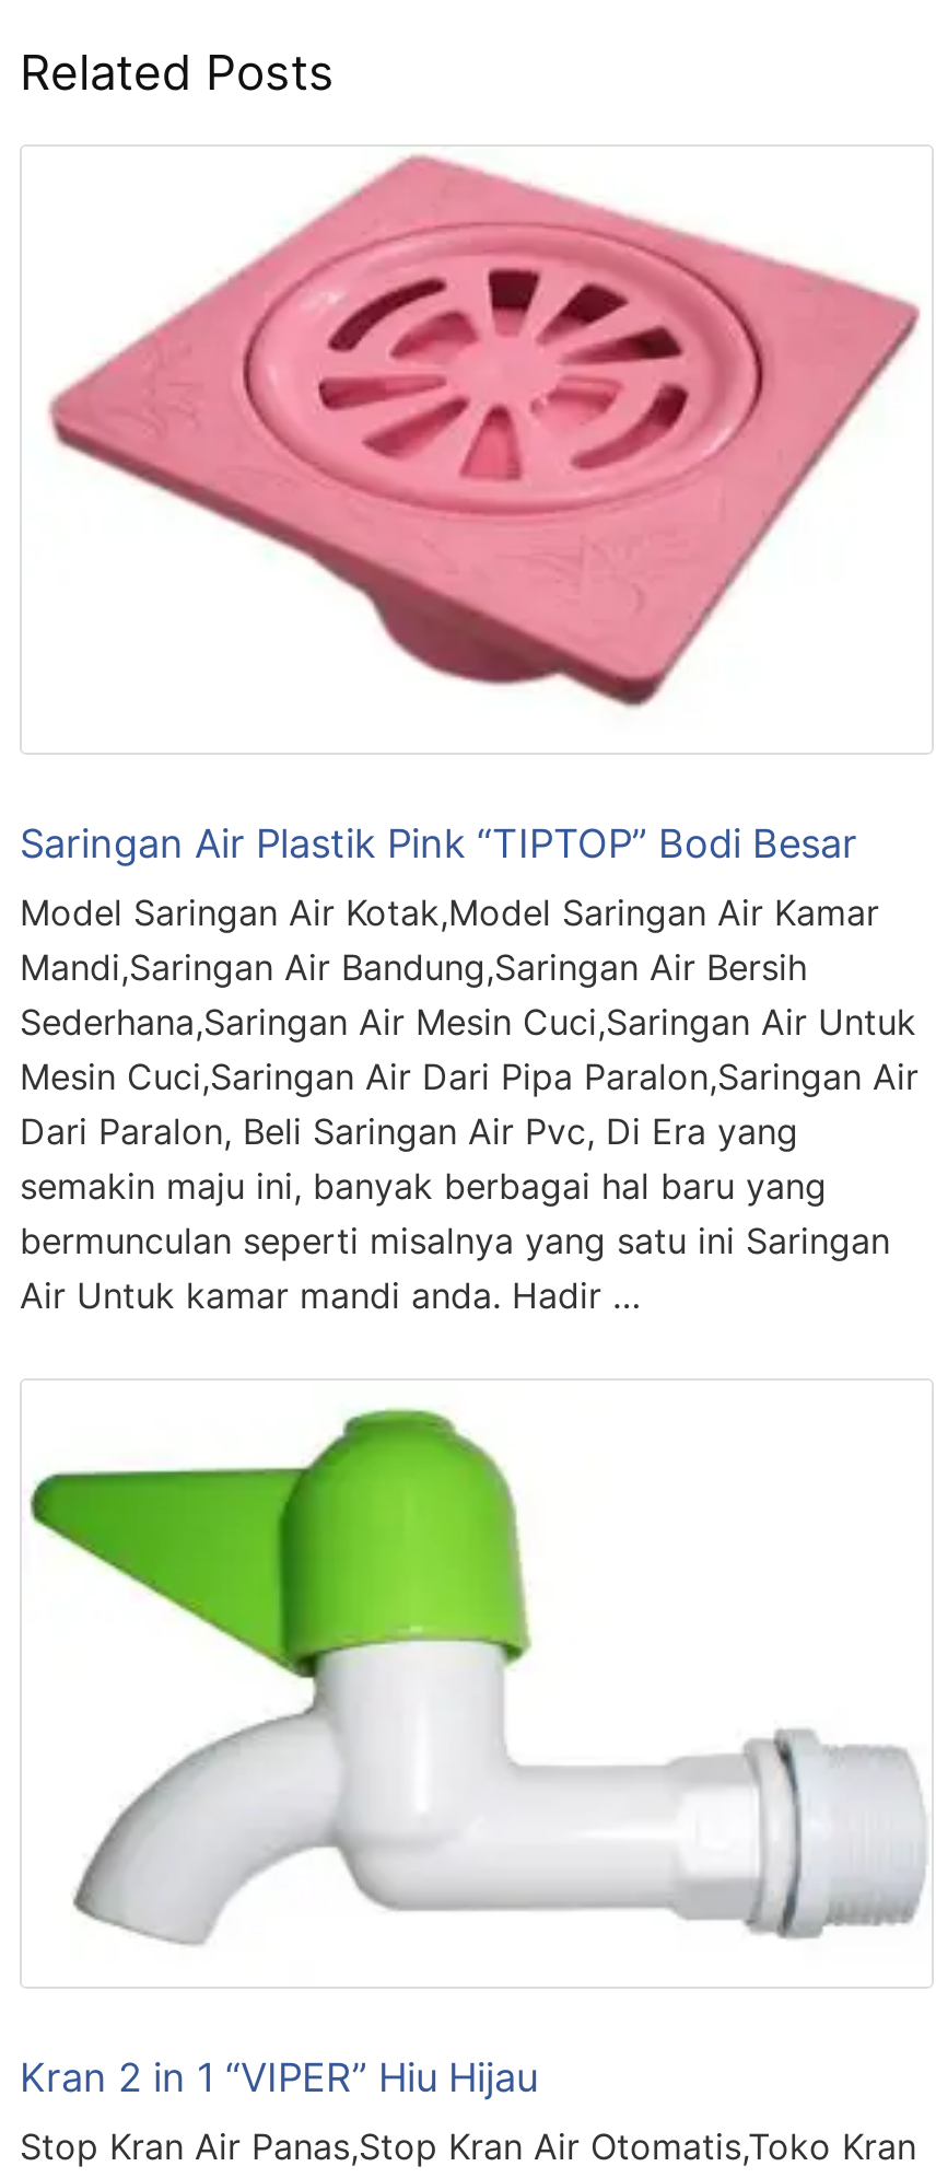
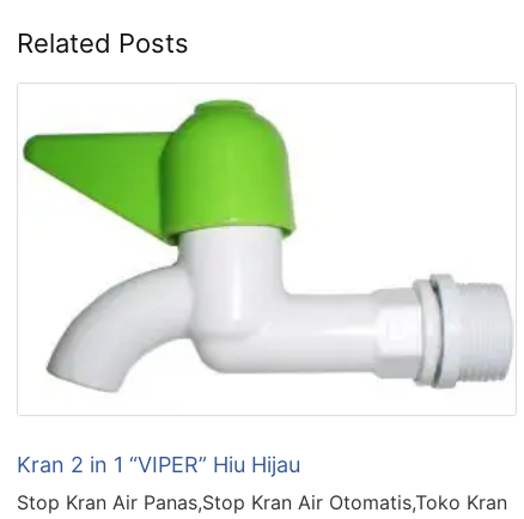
- [image]

- Saringan Air Plastik Pink “TIPTOP” Bodi Besar
- Model Saringan Air Kotak,Model Saringan Air Kamar
- Mandi,Saringan Air Bandung,Saringan Air Bersih
- Sederhana,Saringan Air Mesin Cuci,Saringan Air Untuk
- Mesin Cuci,Saringan Air Dari Pipa Paralon,Saringan Air
- Dari Paralon, Beli Saringan Air Pvc, Di Era yang
- semakin maju ini, banyak berbagai hal baru yang
- bermunculan seperti misalnya yang satu ini Saringan
- Air Untuk kamar mandi anda. Hadir …
